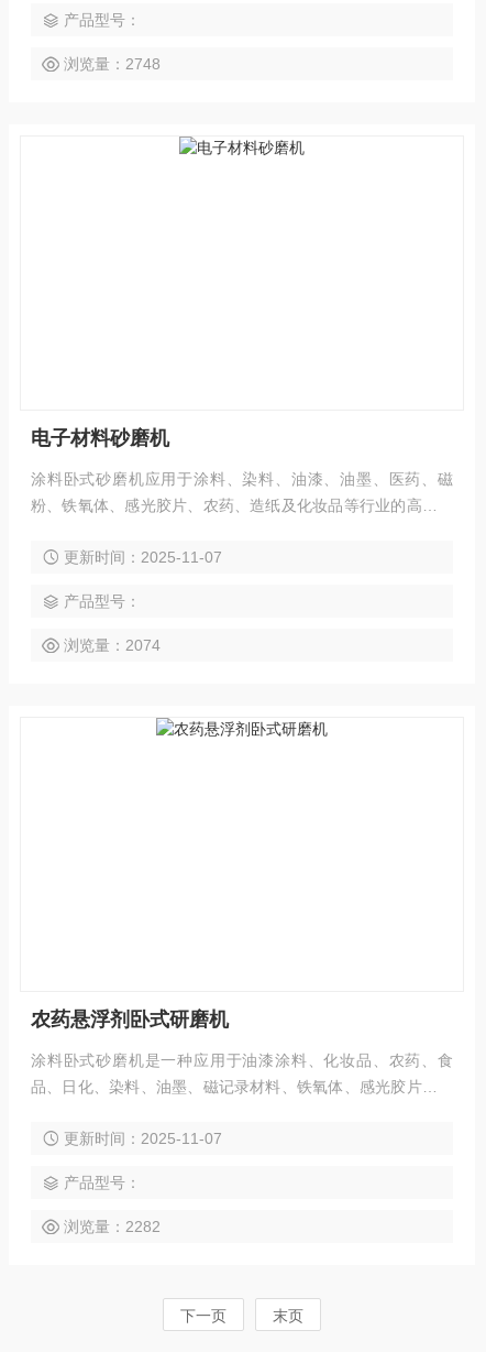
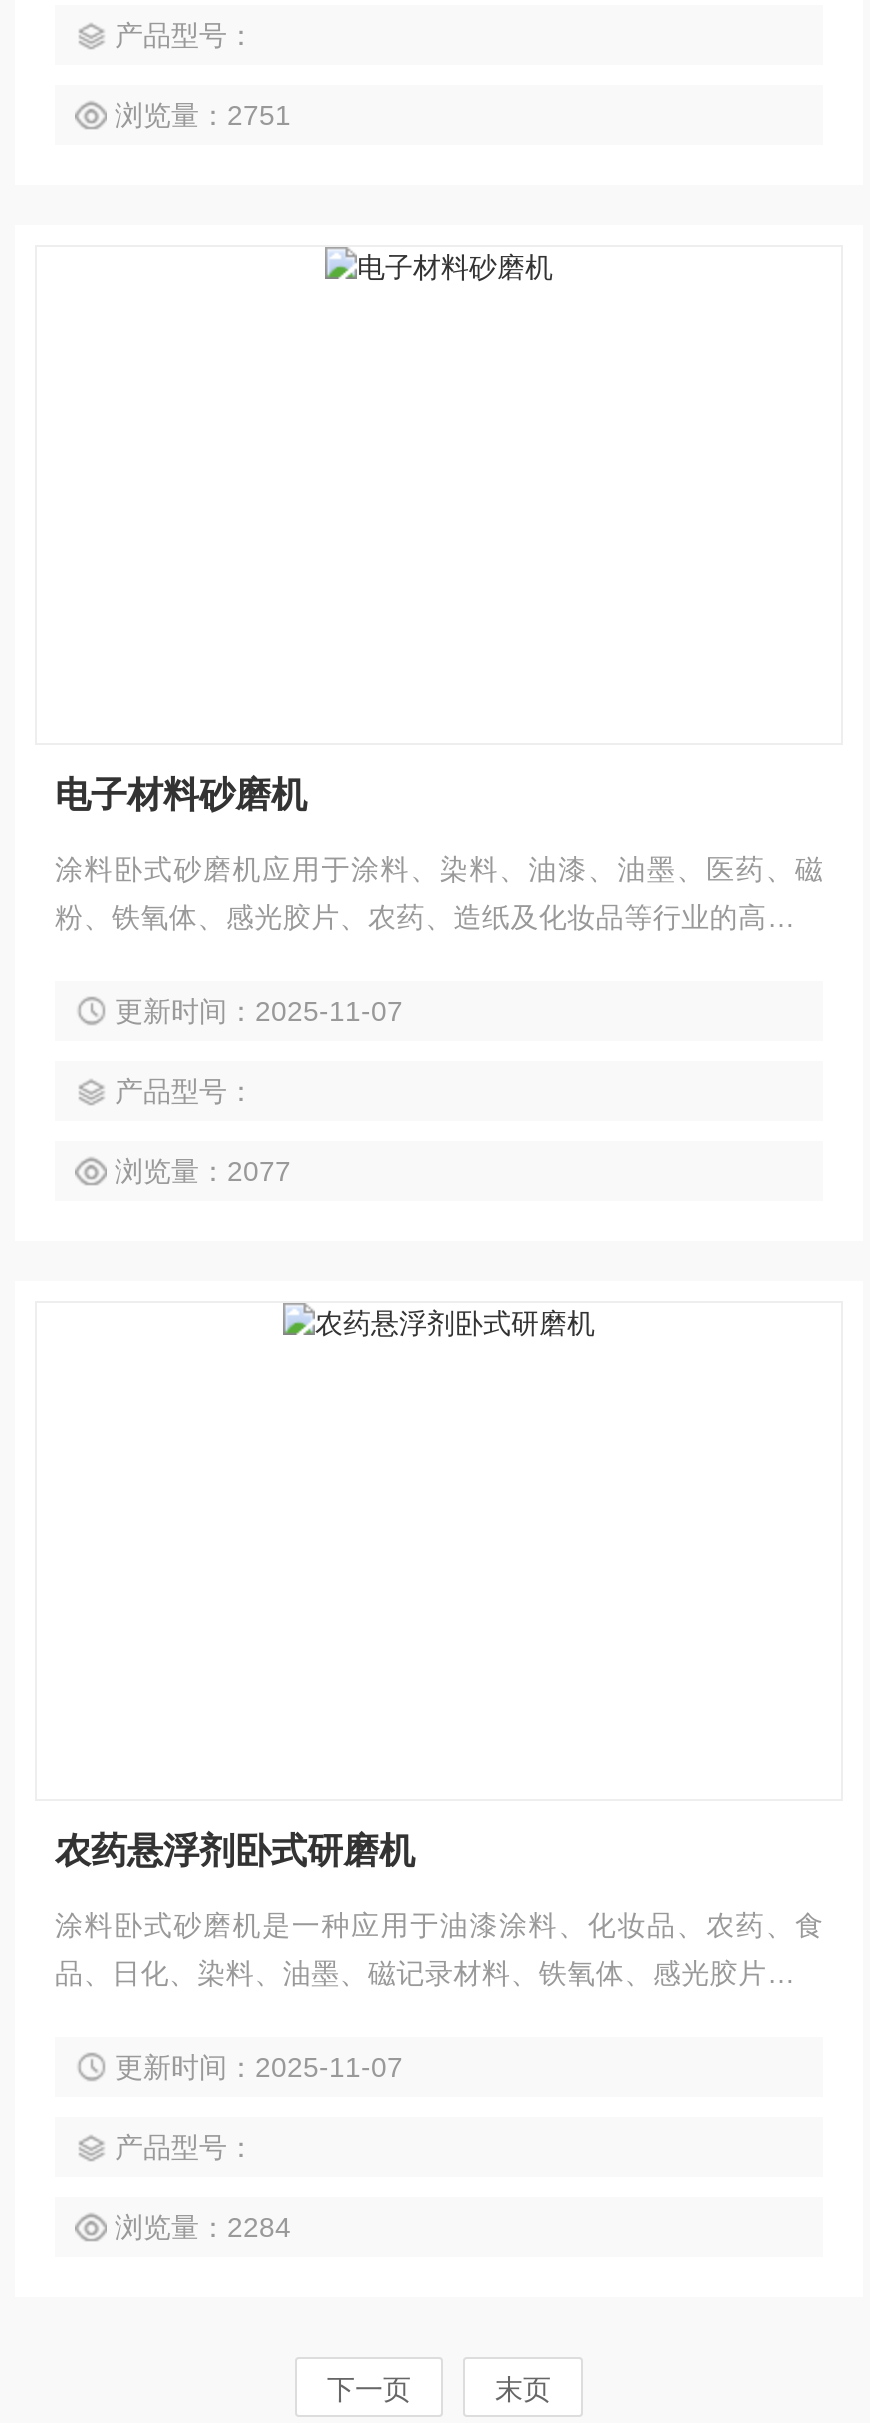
- 浏览量：2748
+ 浏览量：2751

- 浏览量：2074
+ 浏览量：2077

- 浏览量：2282
+ 浏览量：2284
